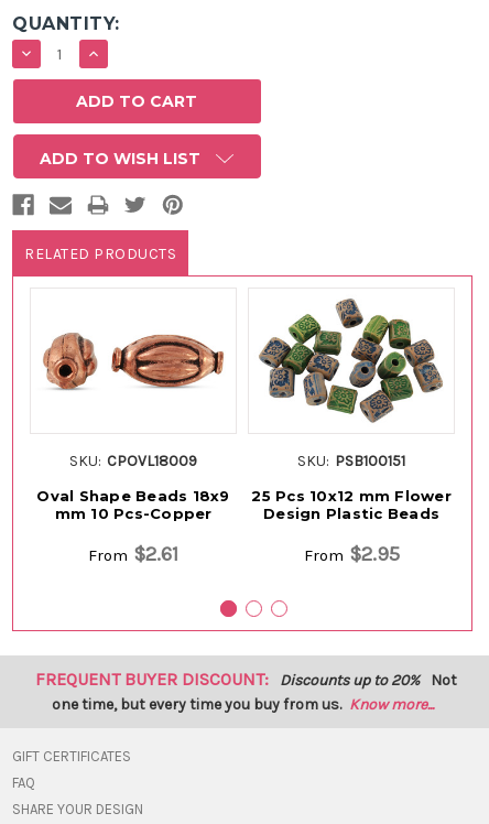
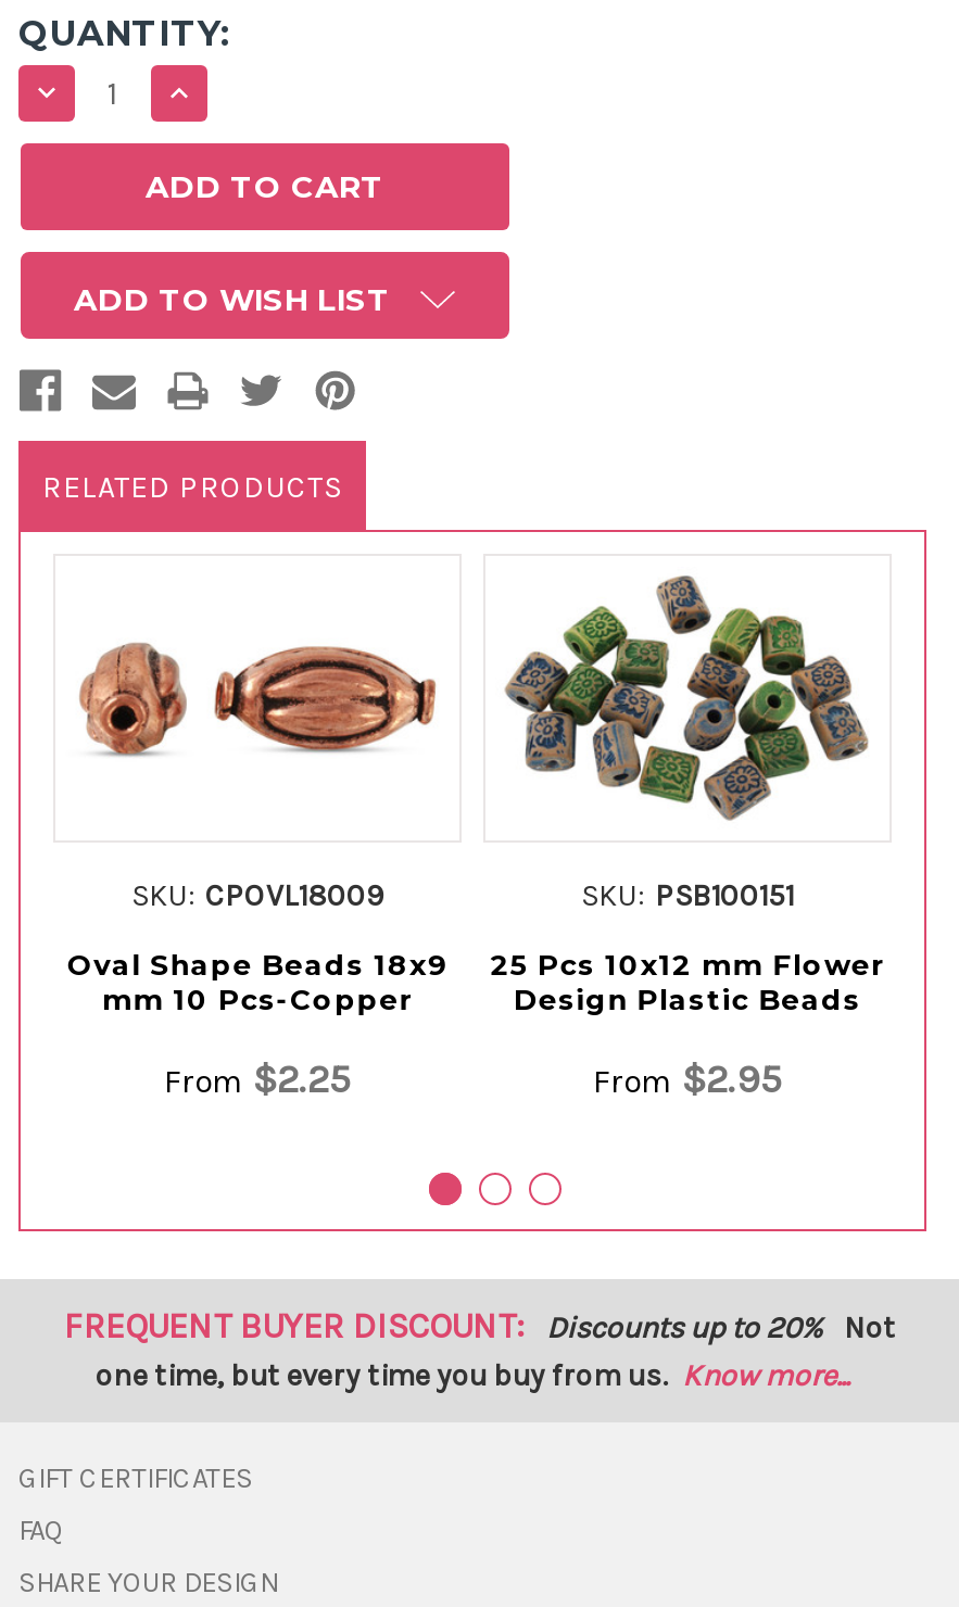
- From $2.61
+ From $2.25
